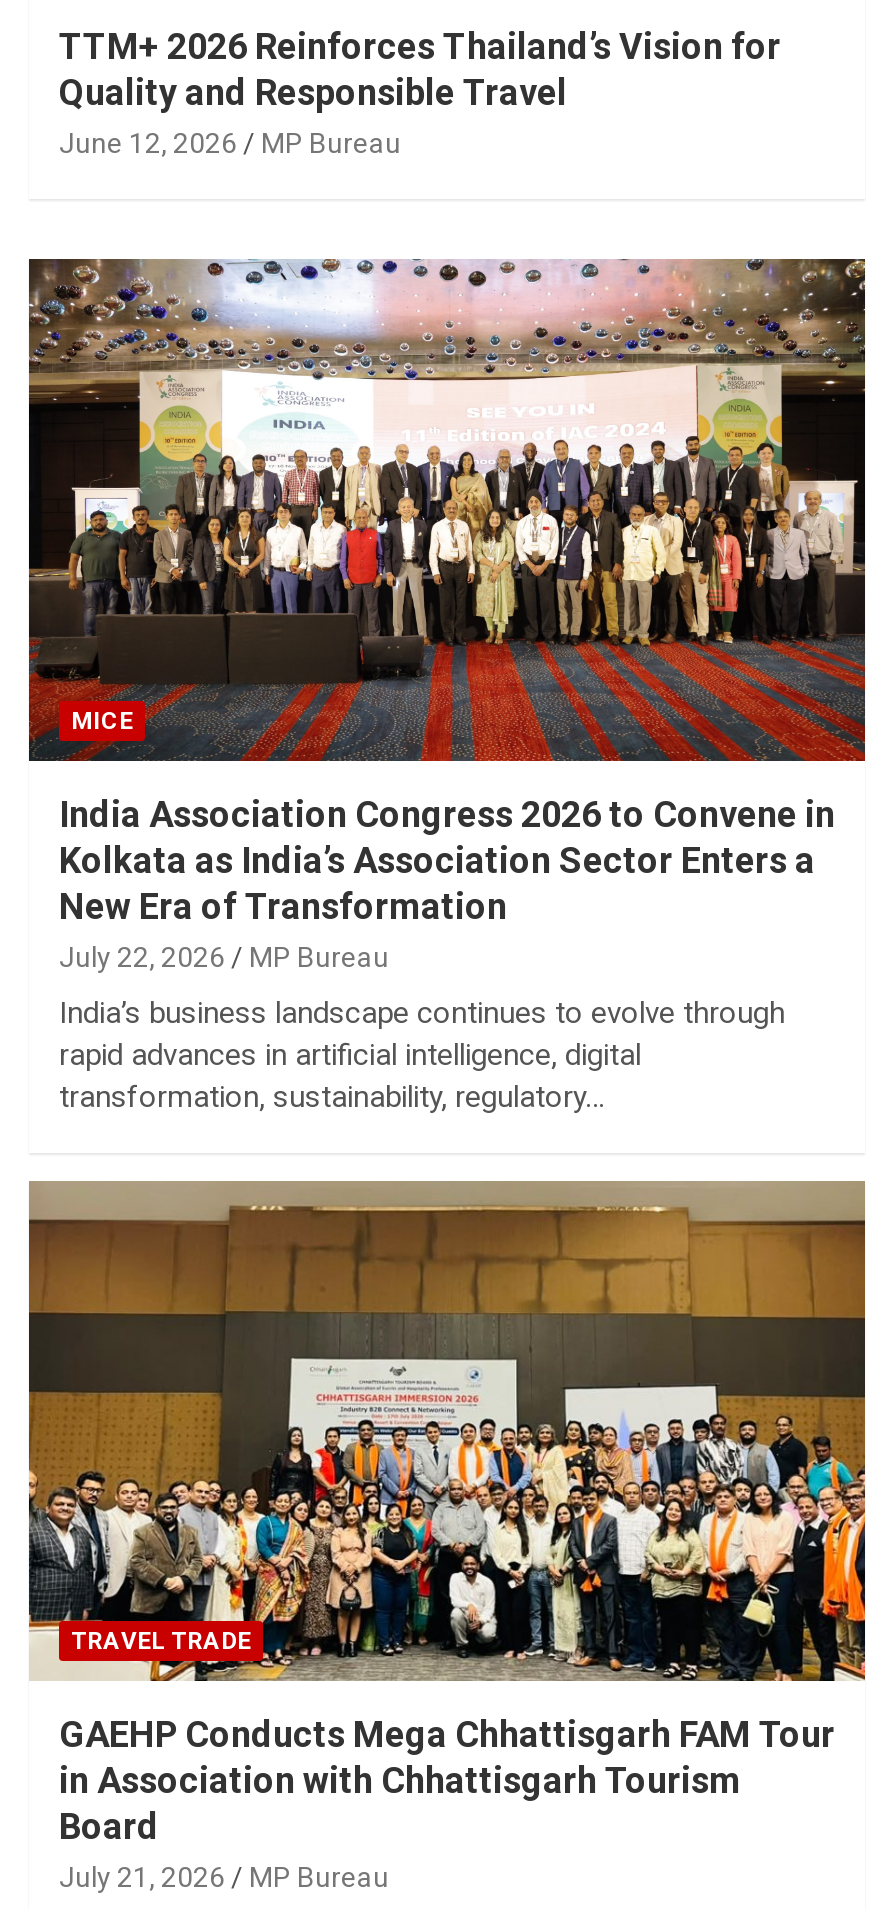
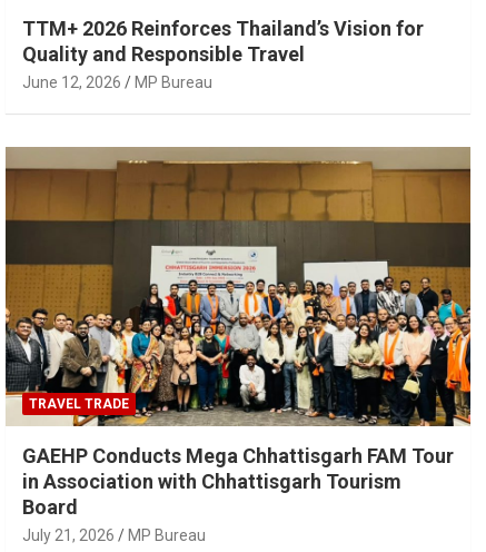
- [image]
- MICE
- India Association Congress 2026 to Convene in
- Kolkata as India’s Association Sector Enters a
- New Era of Transformation
- July 22, 2026
- MP Bureau
- India’s business landscape continues to evolve through
- rapid advances in artificial intelligence, digital
- transformation, sustainability, regulatory…
